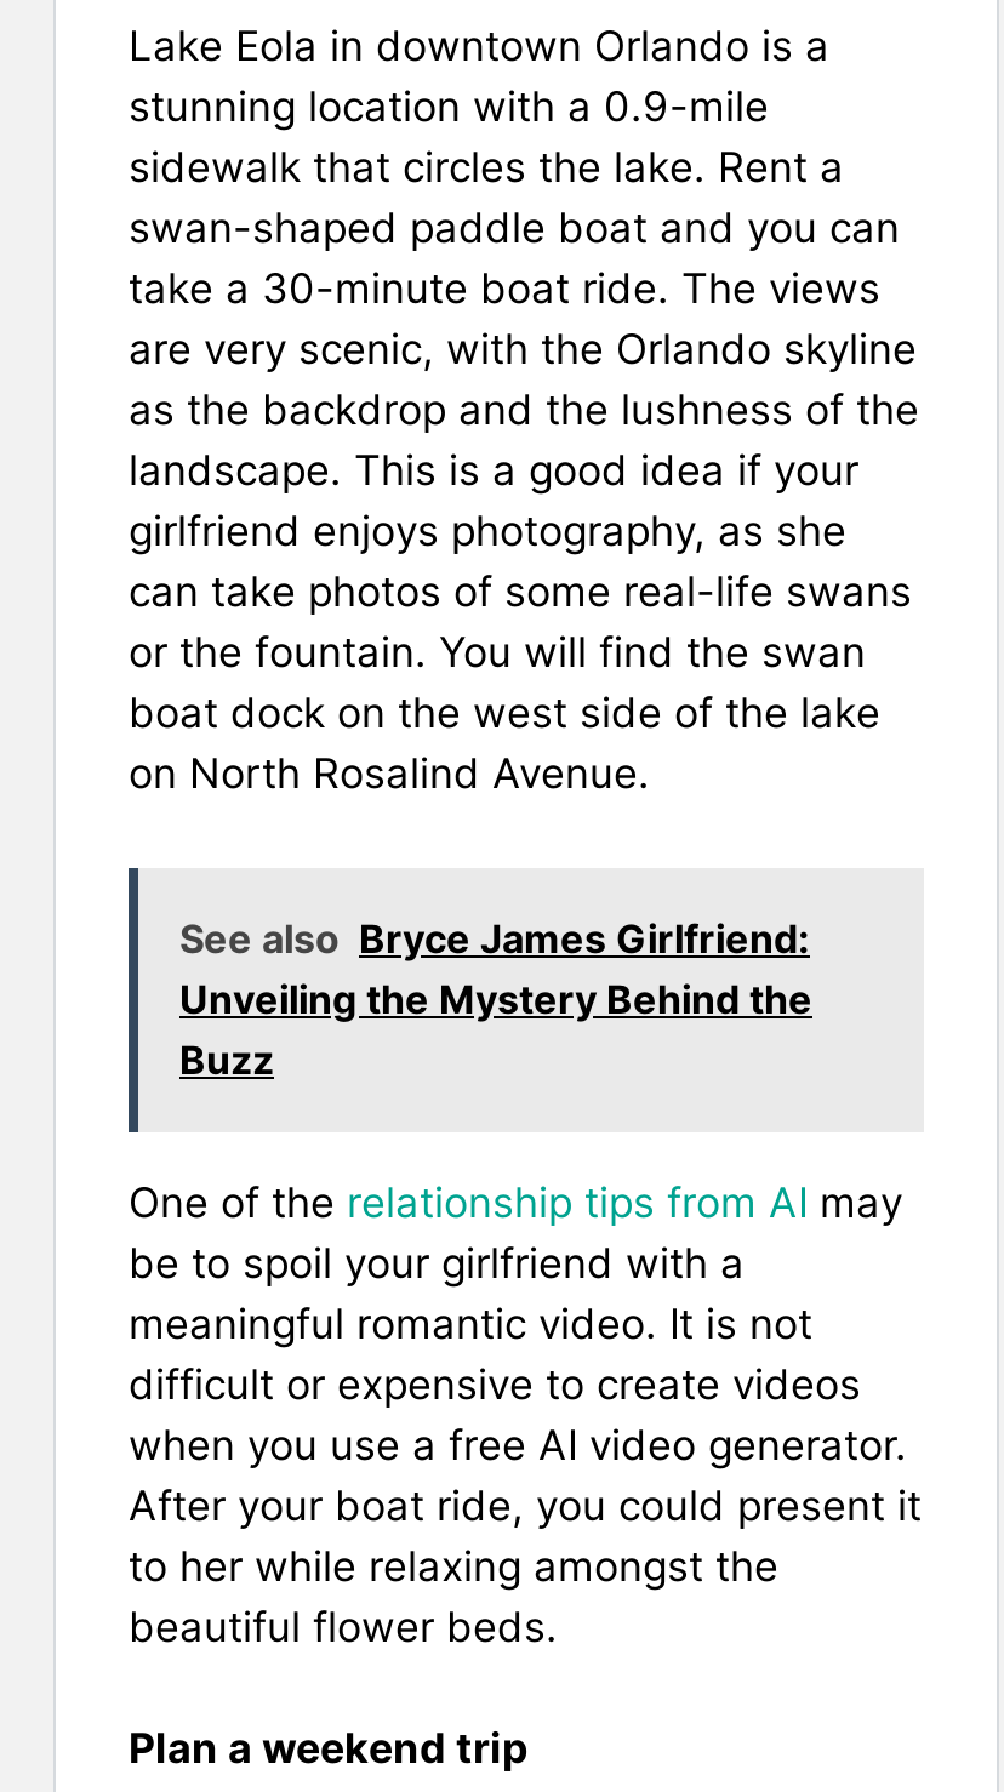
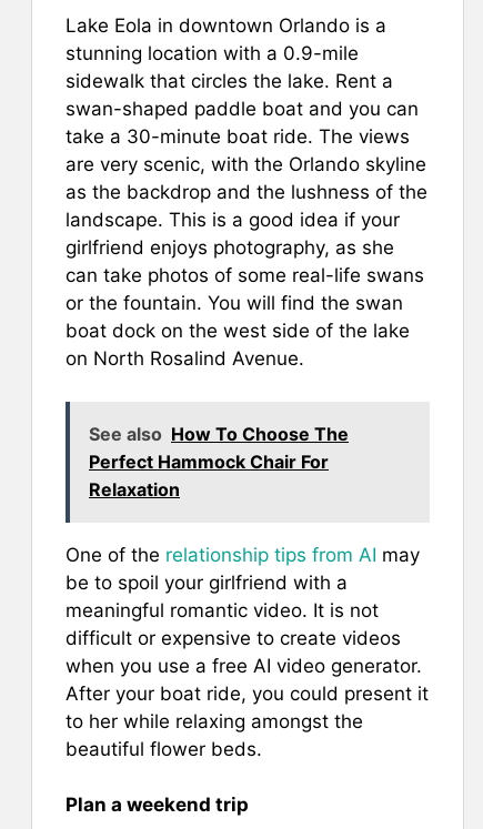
- See also Bryce James Girlfriend:
- Unveiling the Mystery Behind the
- Buzz
+ See also How To Choose The
+ Perfect Hammock Chair For
+ Relaxation
